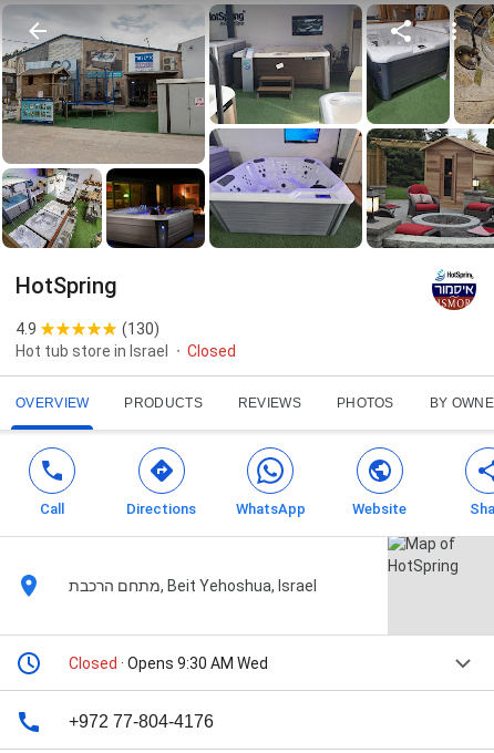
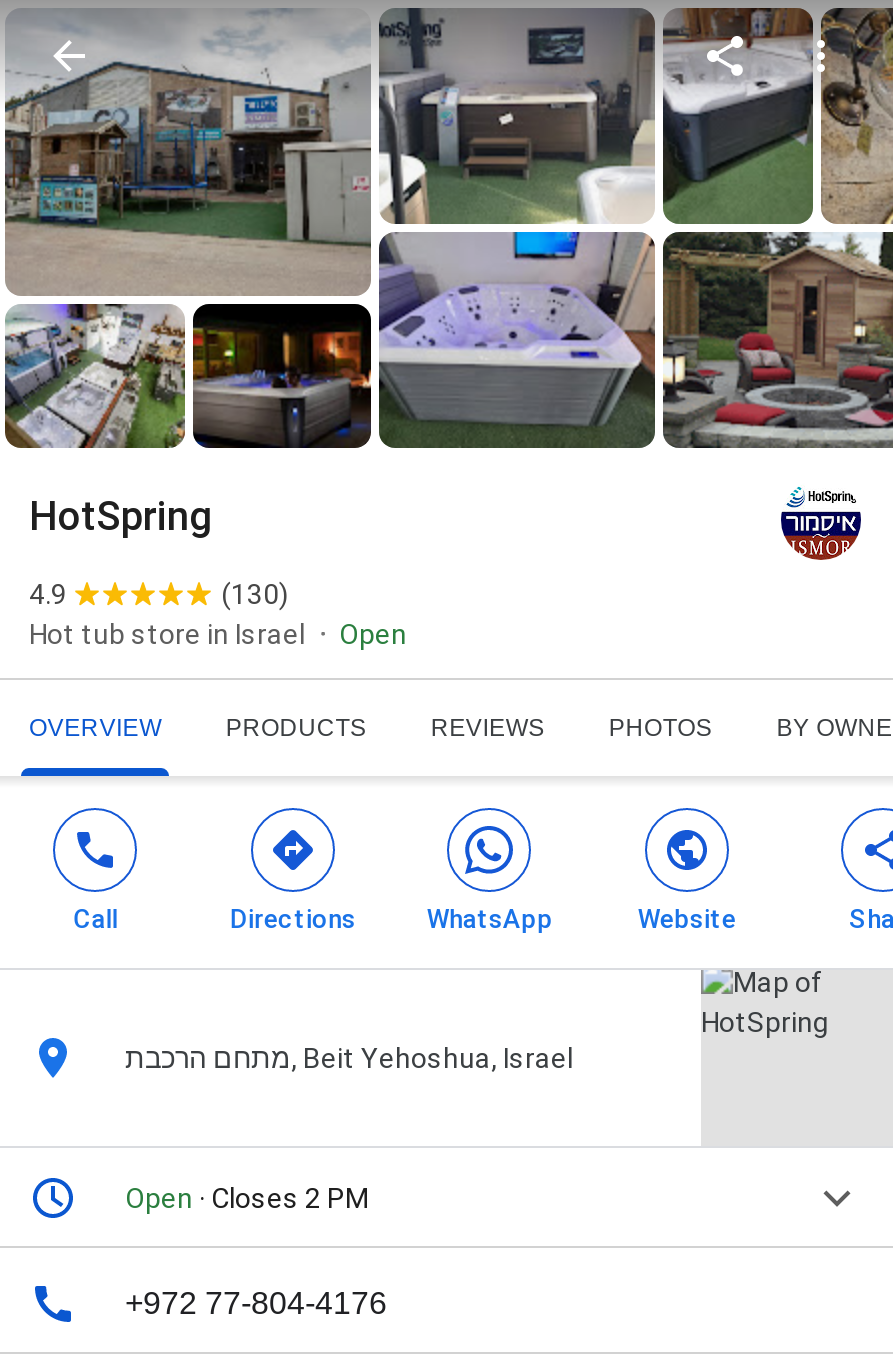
- Closed
+ Open

- Closed · Opens 9:30 AM Wed
+ Open · Closes 2 PM
